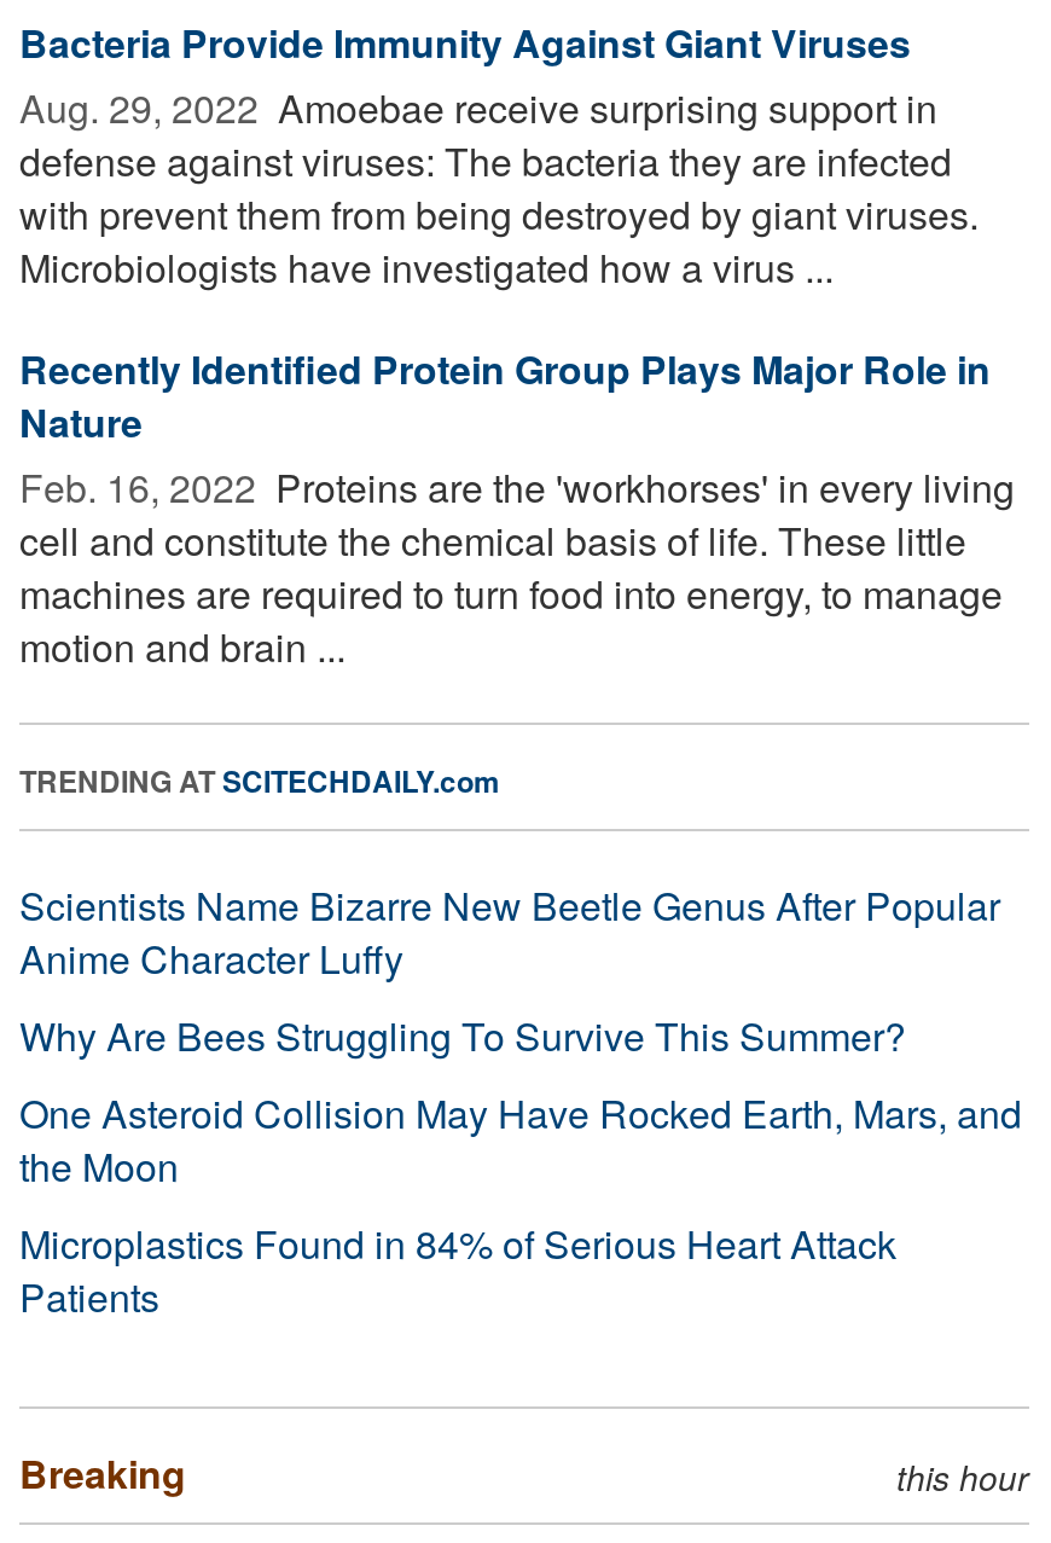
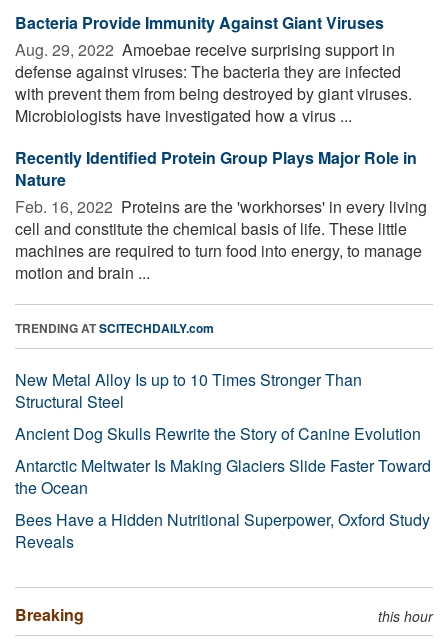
- Scientists Name Bizarre New Beetle Genus After Popular
- Anime Character Luffy
- Why Are Bees Struggling To Survive This Summer?
- One Asteroid Collision May Have Rocked Earth, Mars, and
- the Moon
- Microplastics Found in 84% of Serious Heart Attack
- Patients
+ New Metal Alloy Is up to 10 Times Stronger Than
+ Structural Steel
+ Ancient Dog Skulls Rewrite the Story of Canine Evolution
+ Antarctic Meltwater Is Making Glaciers Slide Faster Toward
+ the Ocean
+ Bees Have a Hidden Nutritional Superpower, Oxford Study
+ Reveals
